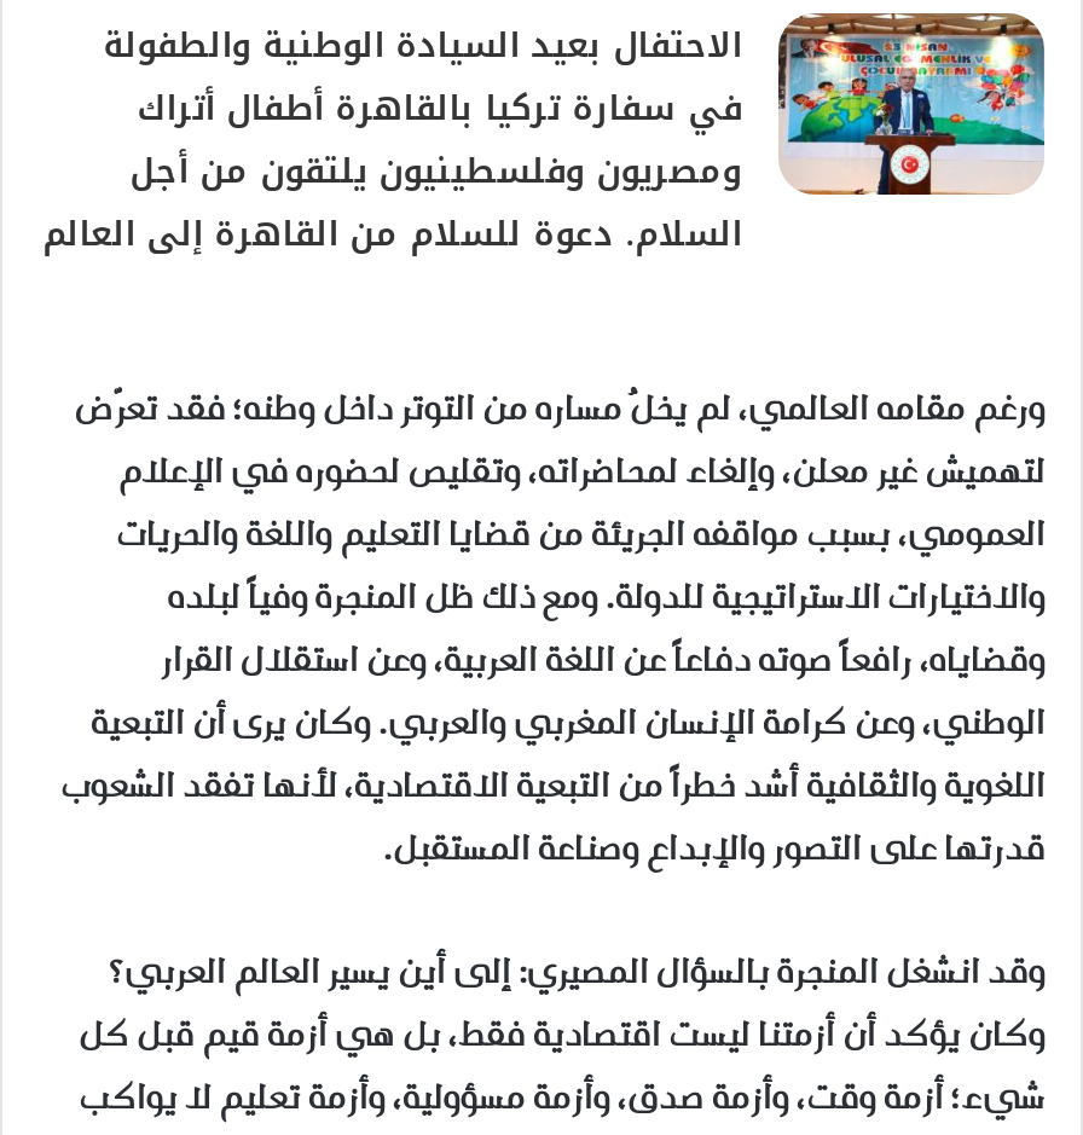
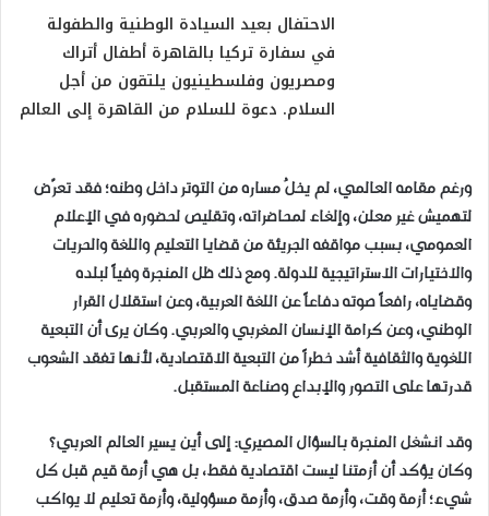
- [image]
